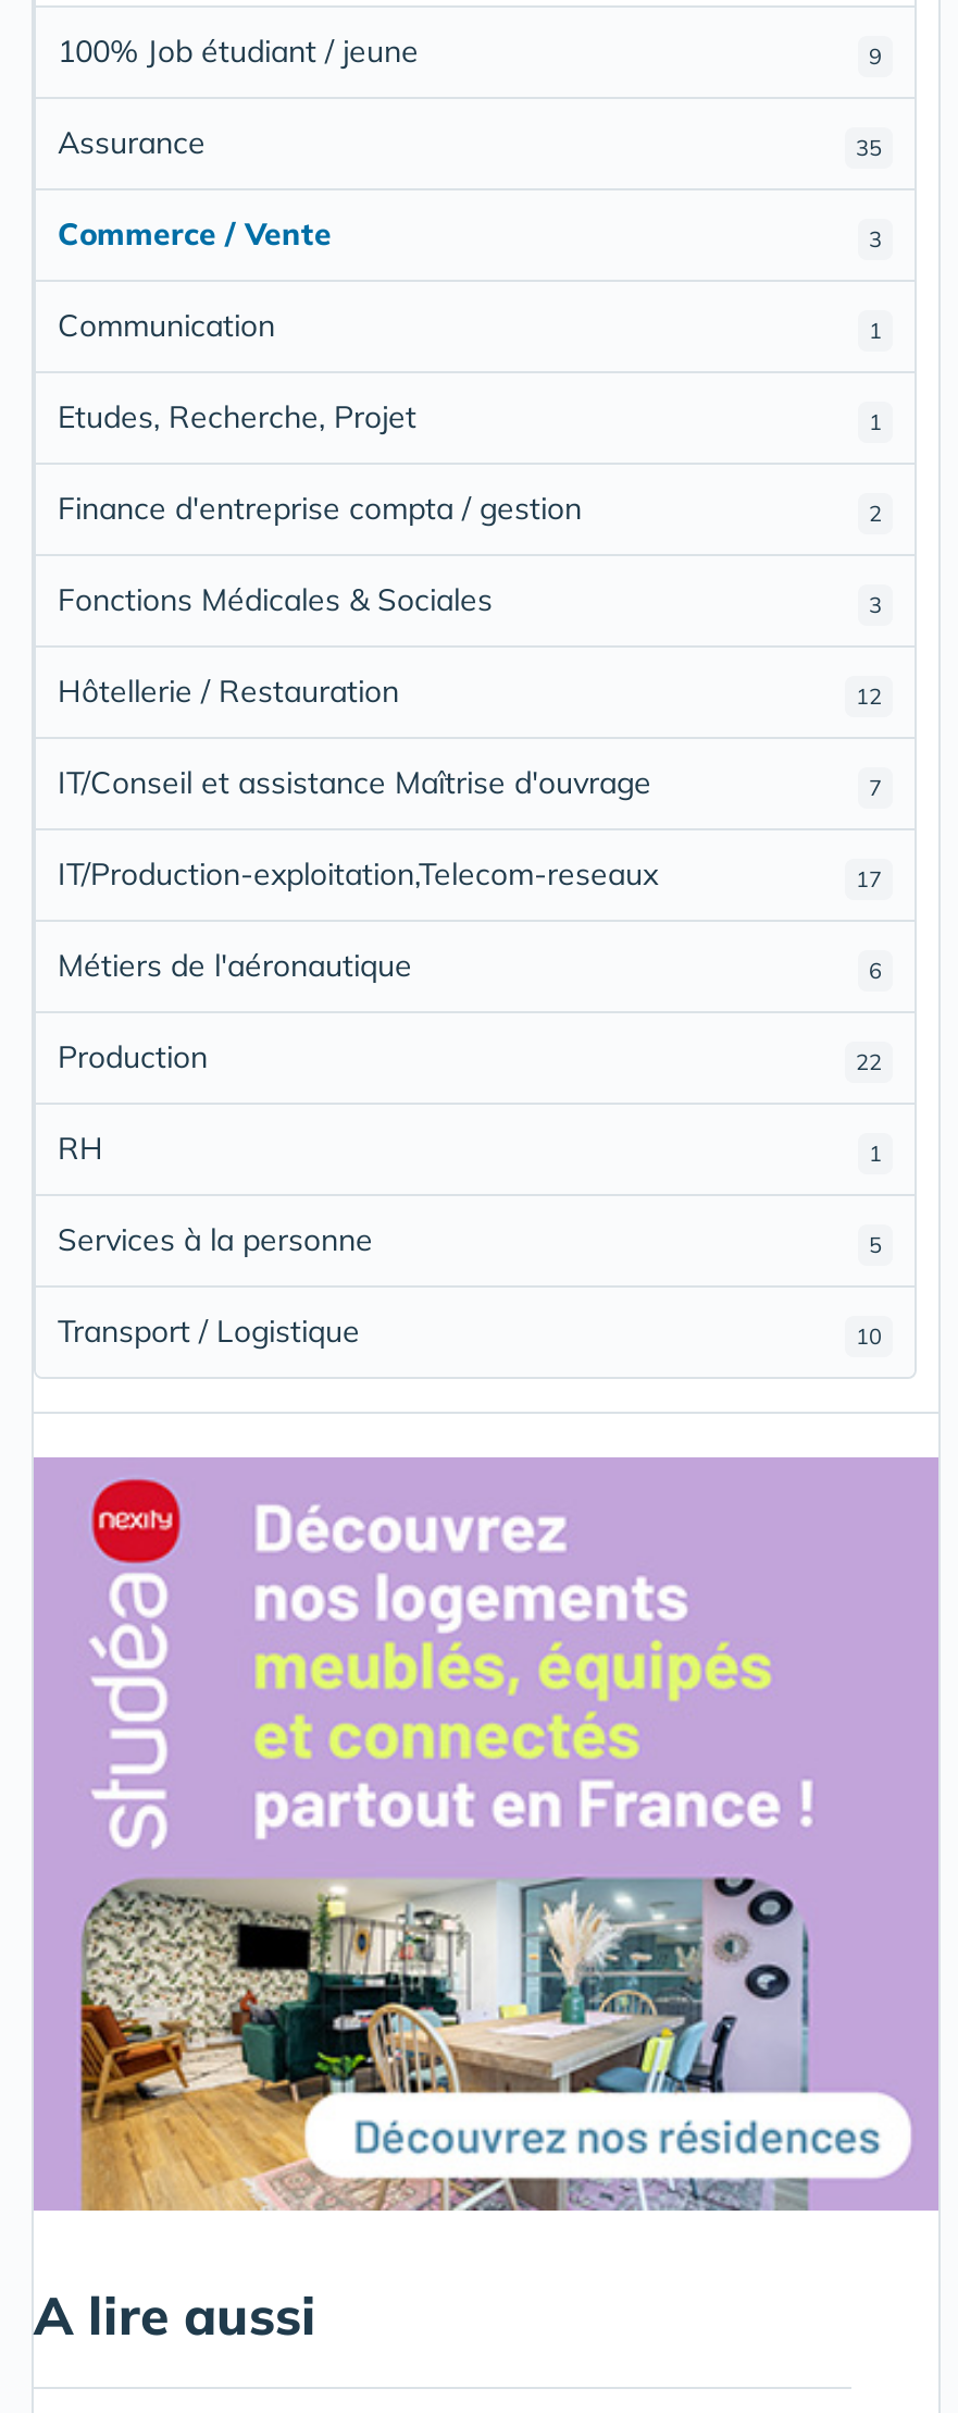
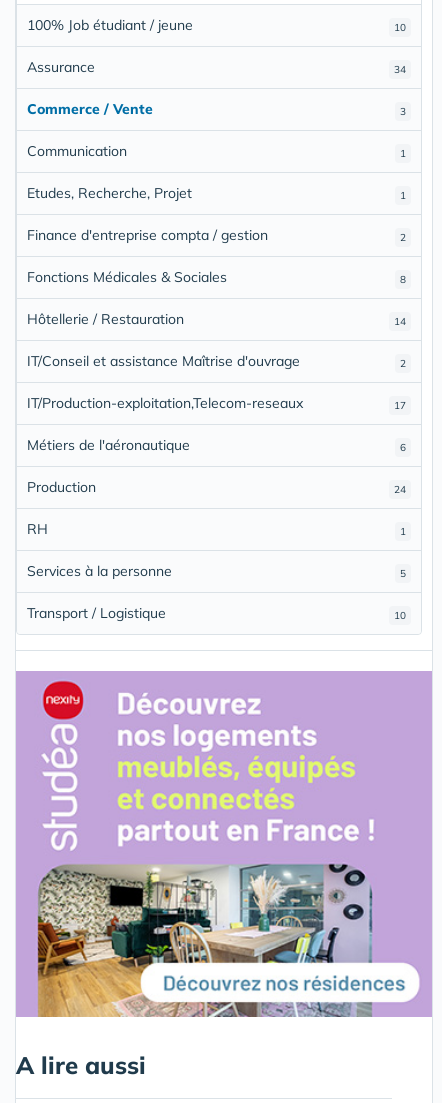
- 9
+ 10

- 35
+ 34

- 3
+ 8

- 12
+ 14

- 7
+ 2

- 22
+ 24
